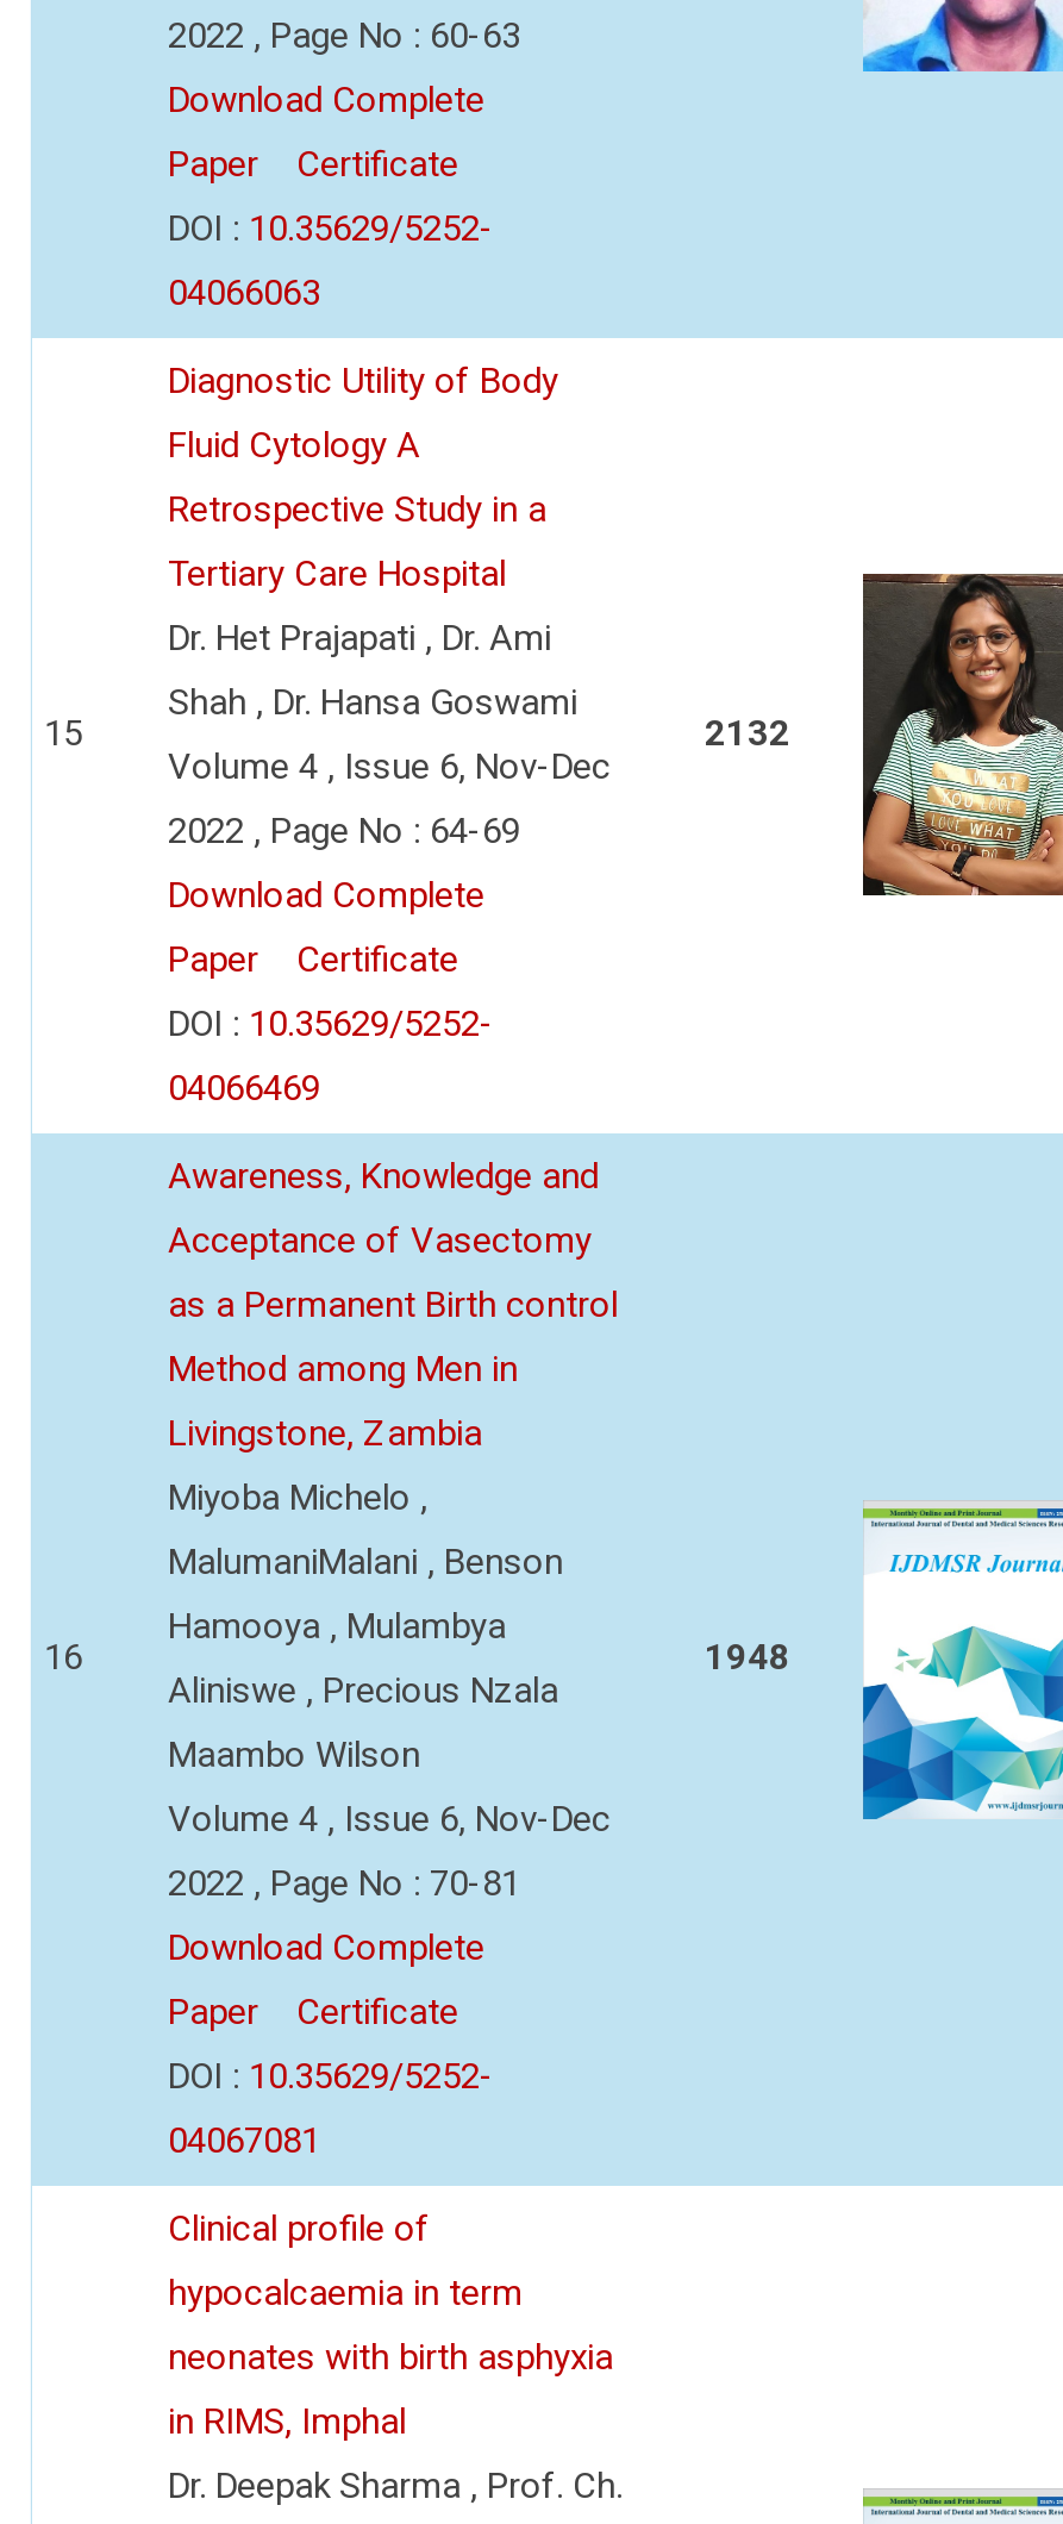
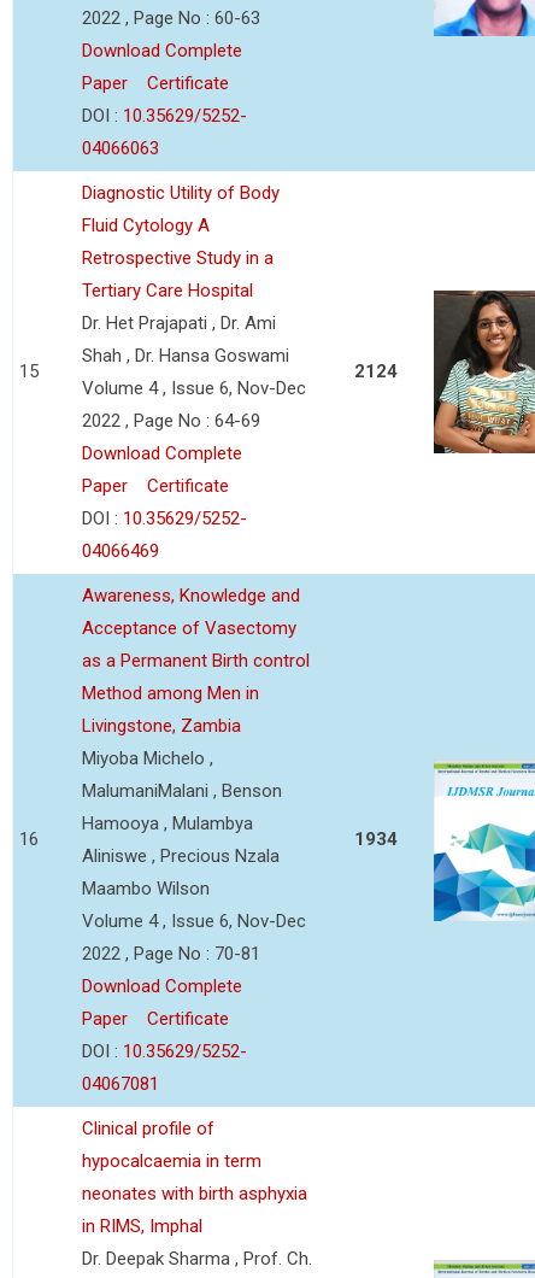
- 2132
+ 2124

- 1948
+ 1934
